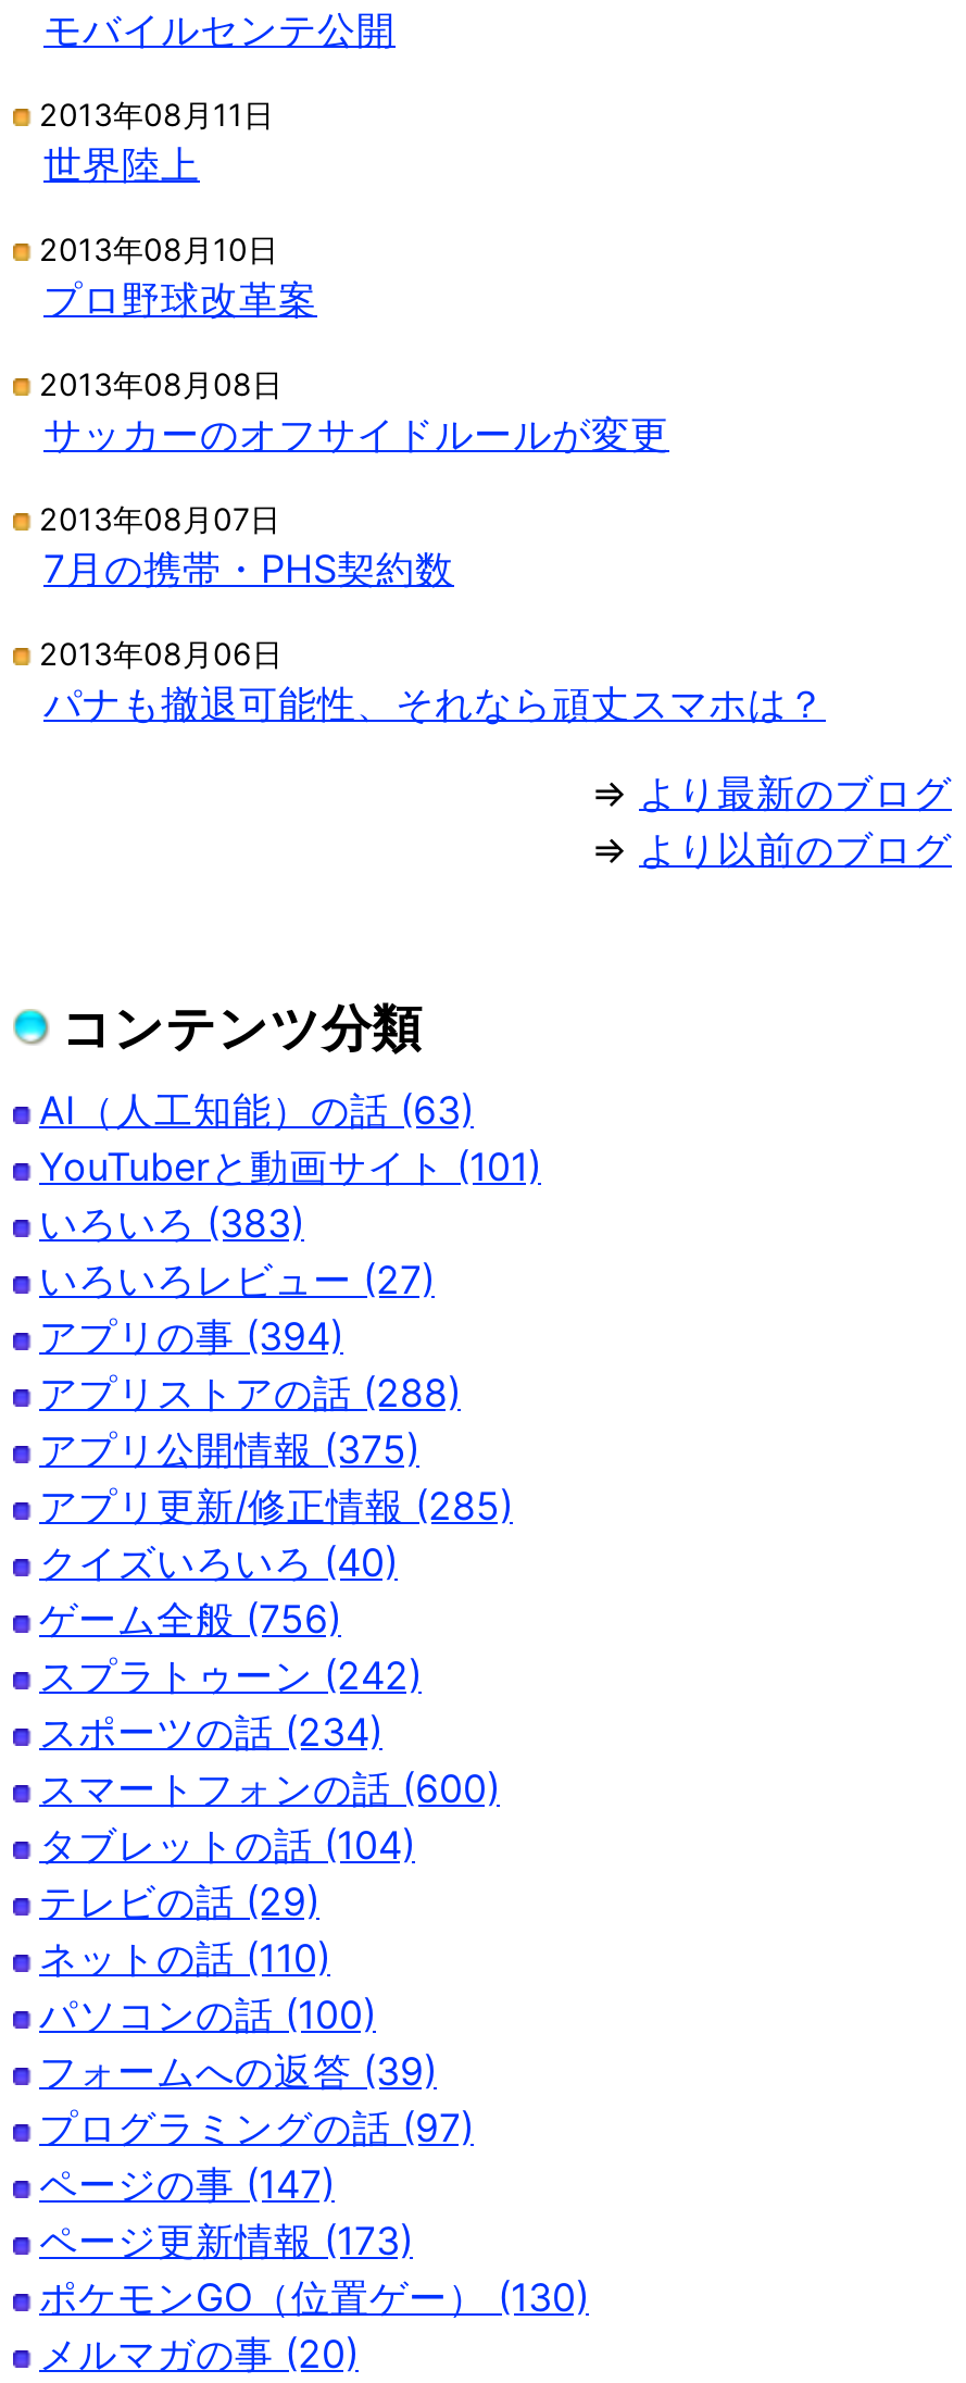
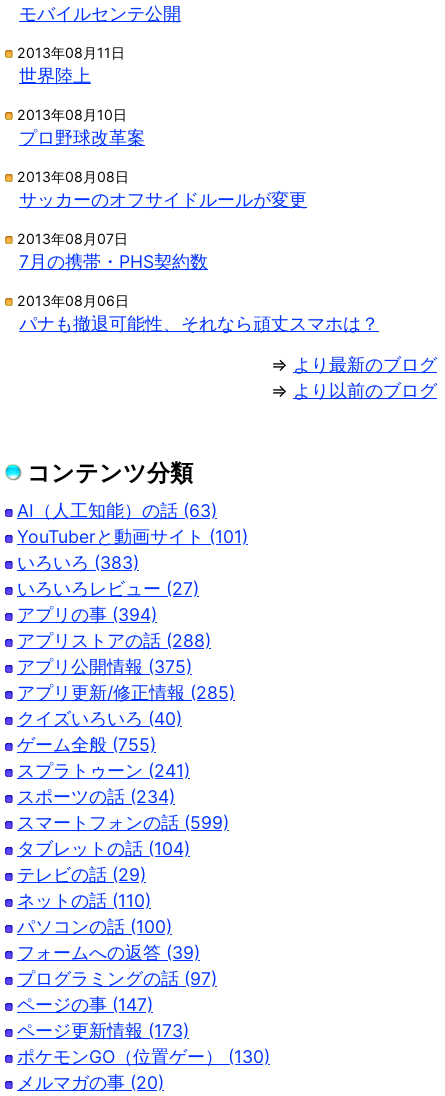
- ゲーム全般 (756)
+ ゲーム全般 (755)

- スプラトゥーン (242)
+ スプラトゥーン (241)

- スマートフォンの話 (600)
+ スマートフォンの話 (599)
